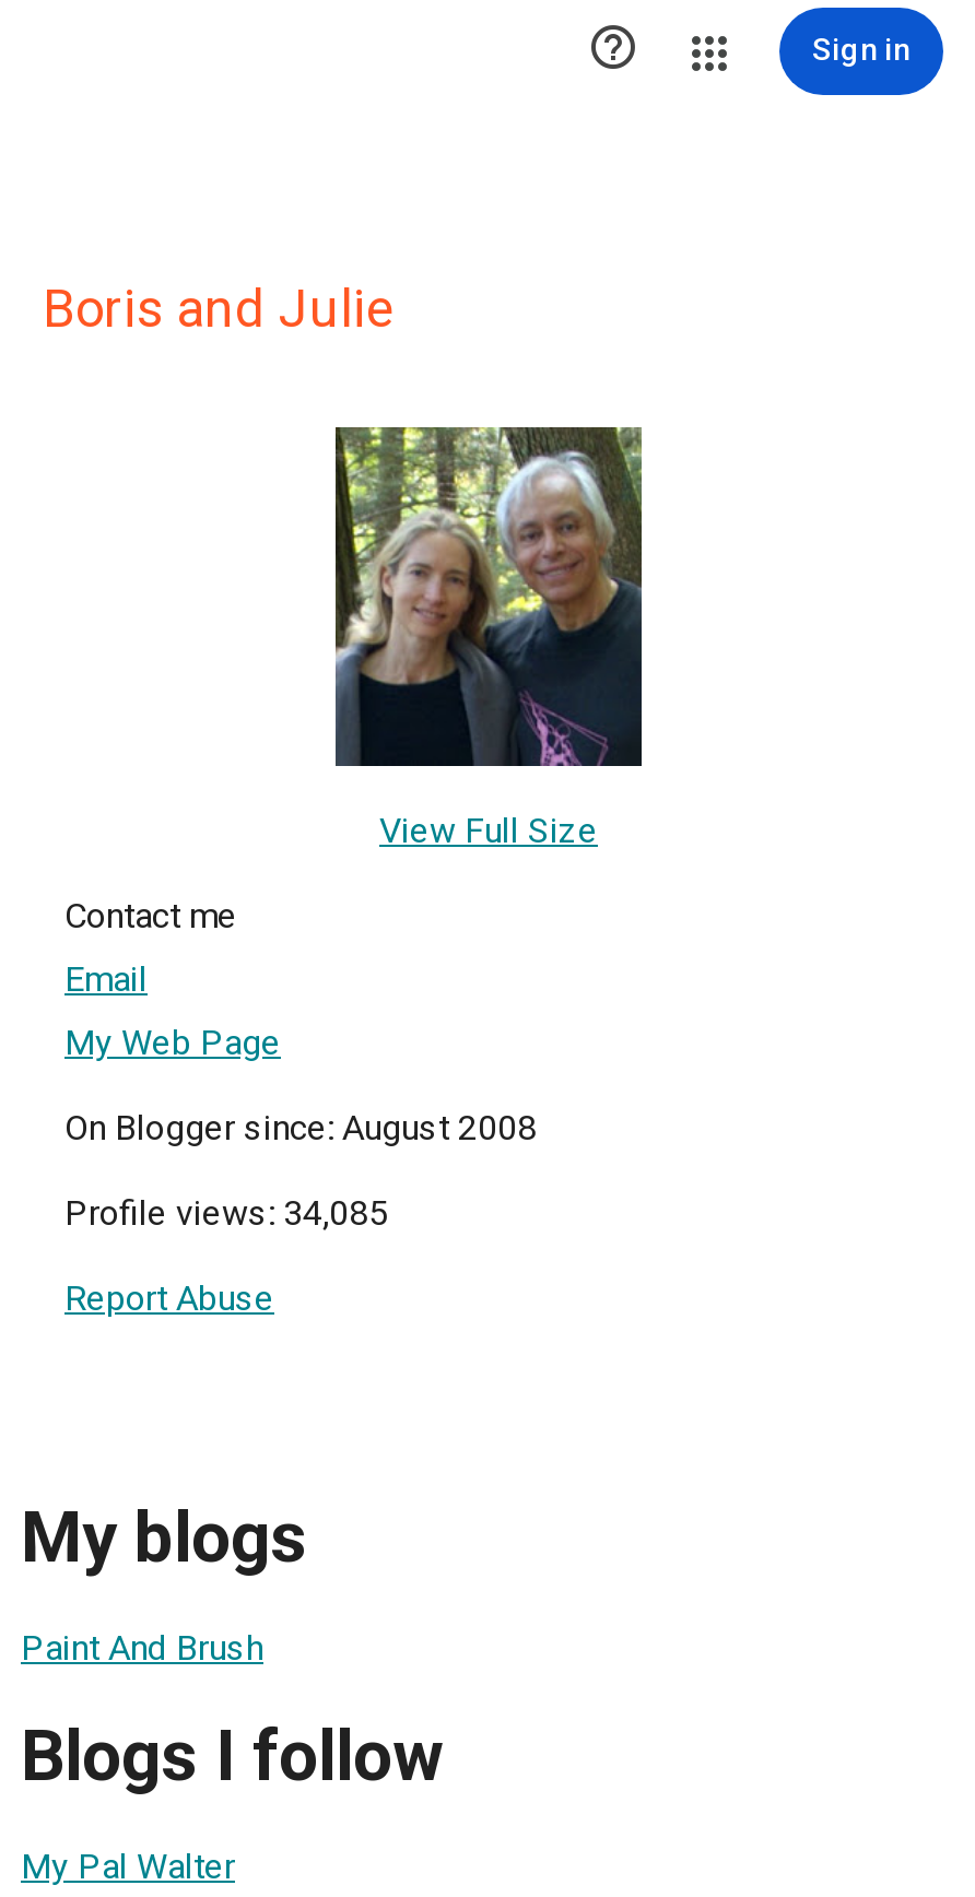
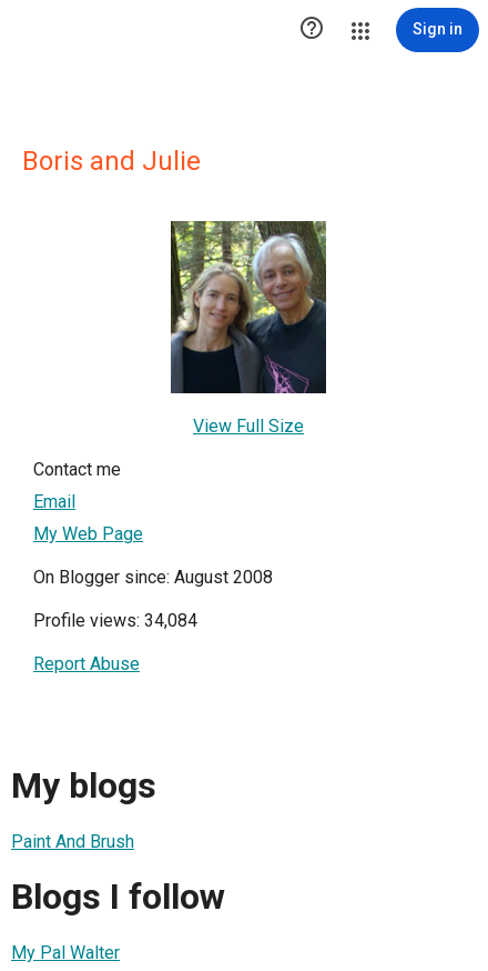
- Profile views: 34,085
+ Profile views: 34,084
